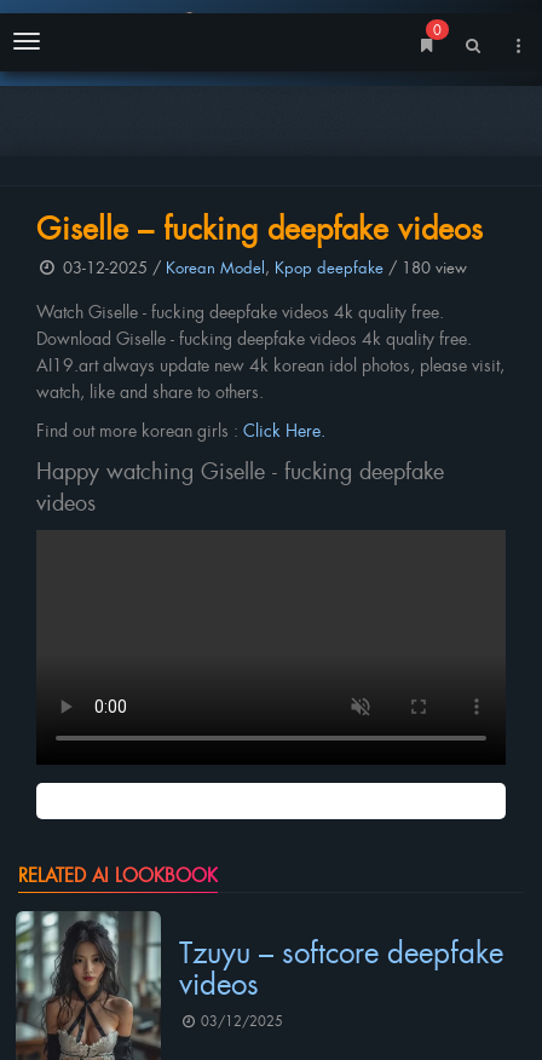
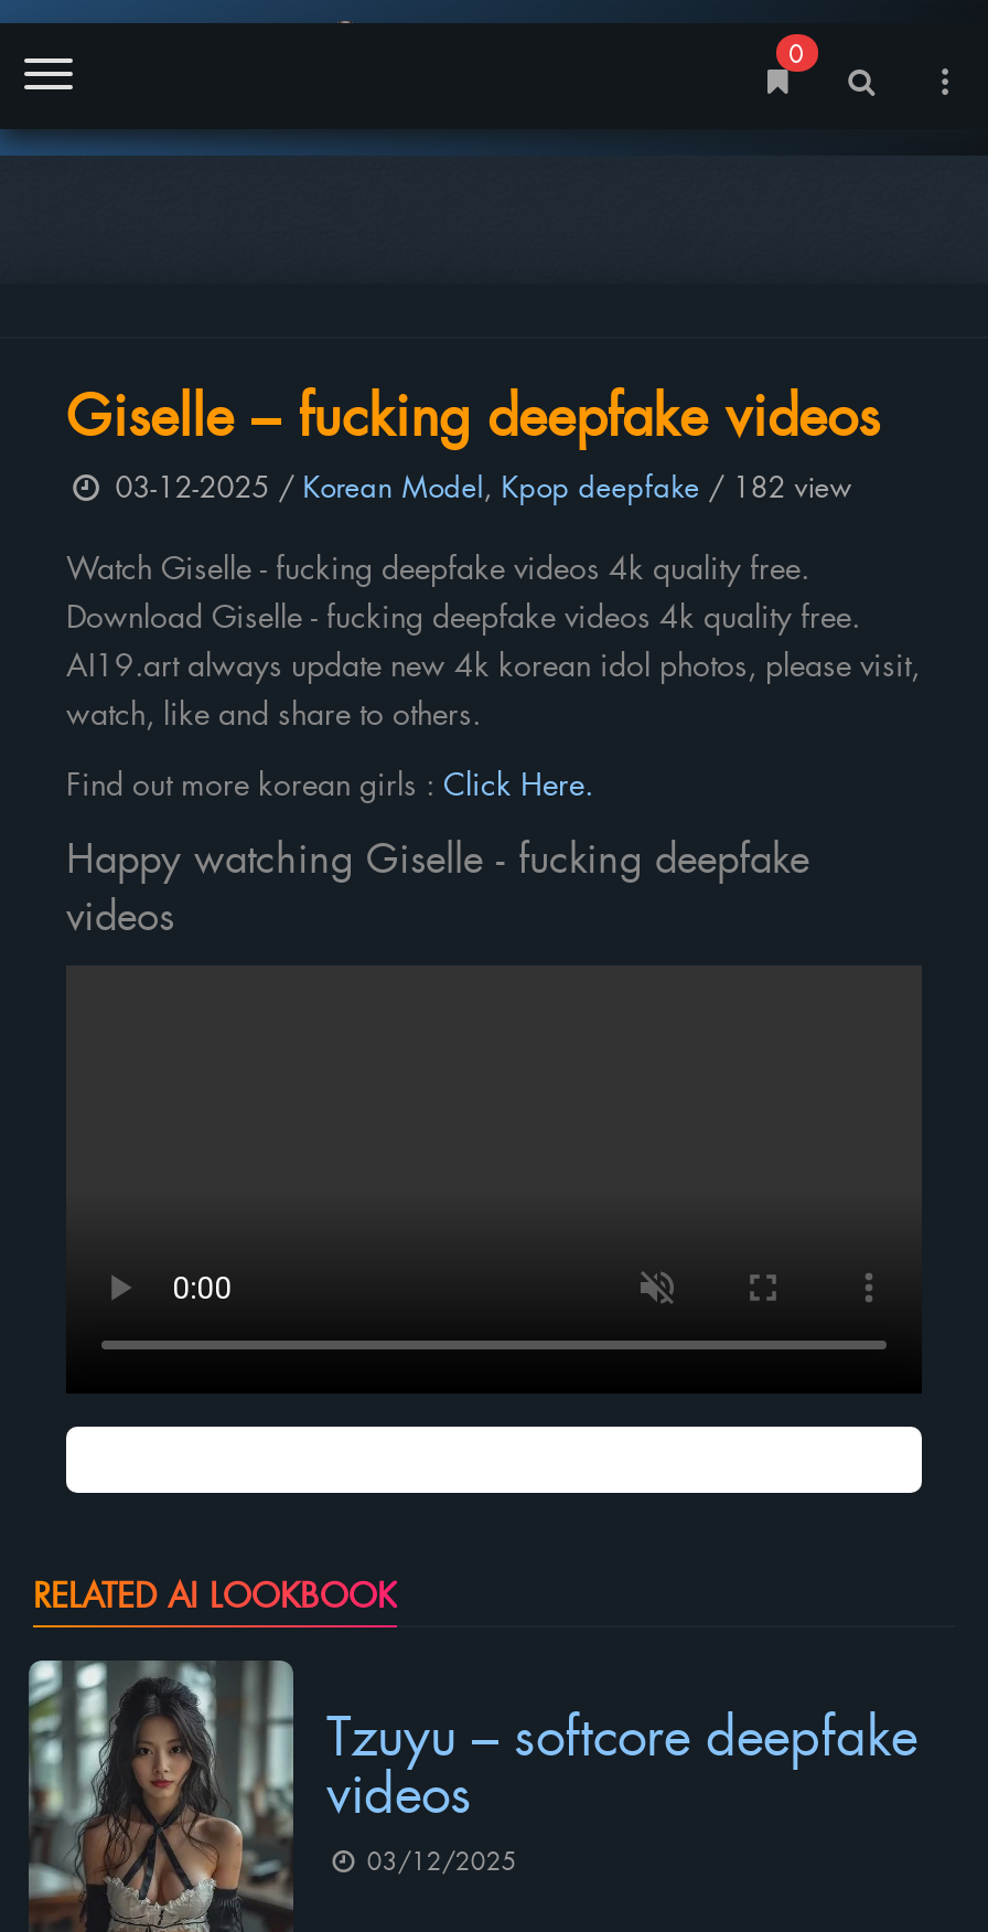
- 03-12-2025 / Korean Model, Kpop deepfake / 180 view
+ 03-12-2025 / Korean Model, Kpop deepfake / 182 view
